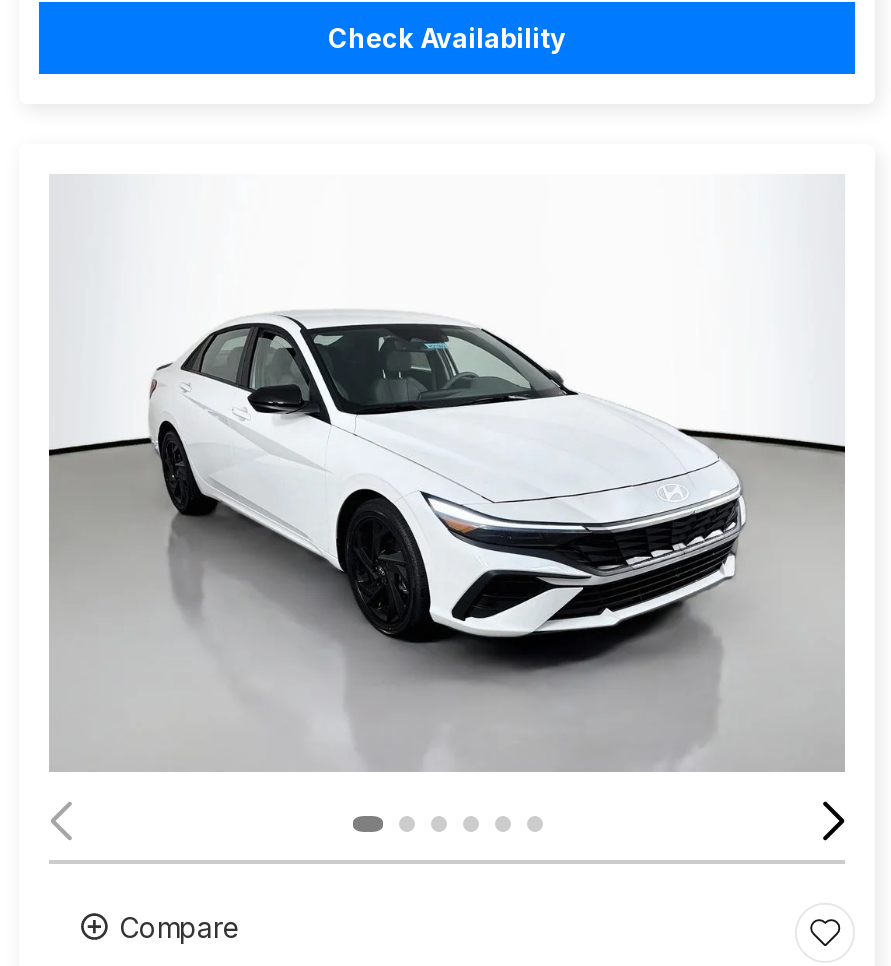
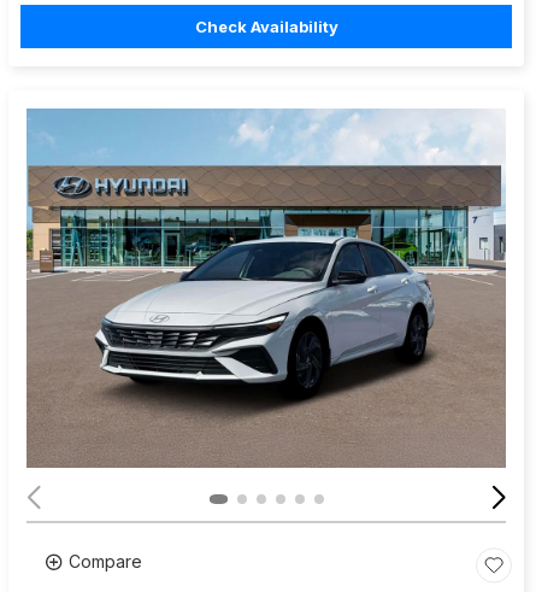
- [image]
+ [image]
